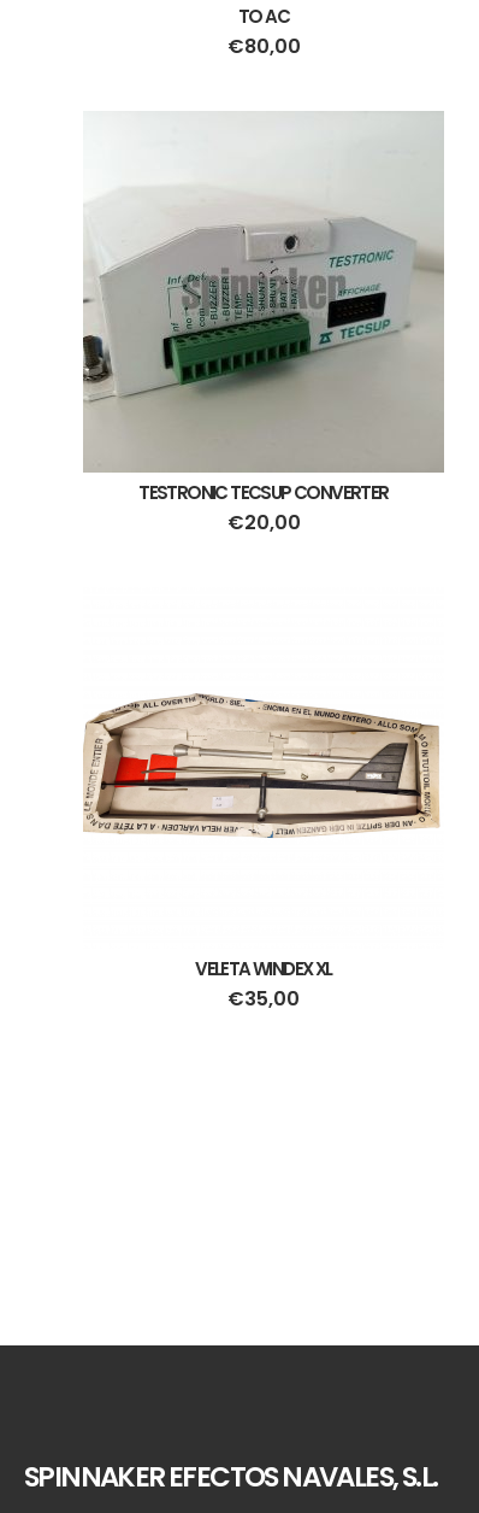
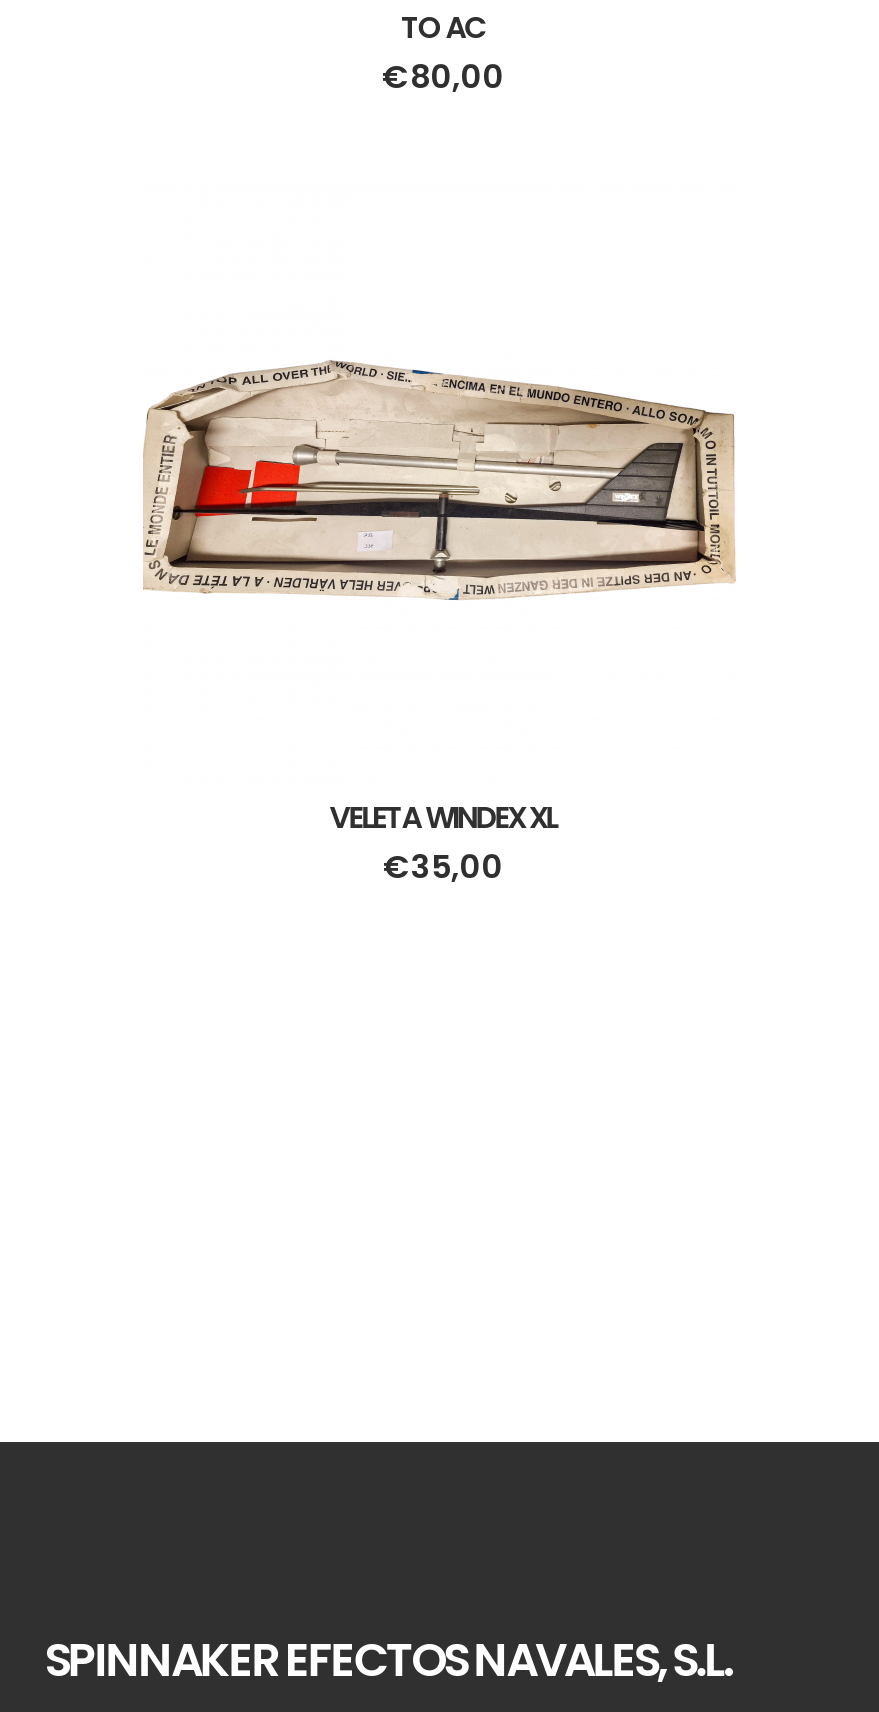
- [image]
- TESTRONIC TECSUP CONVERTER
- €20,00
